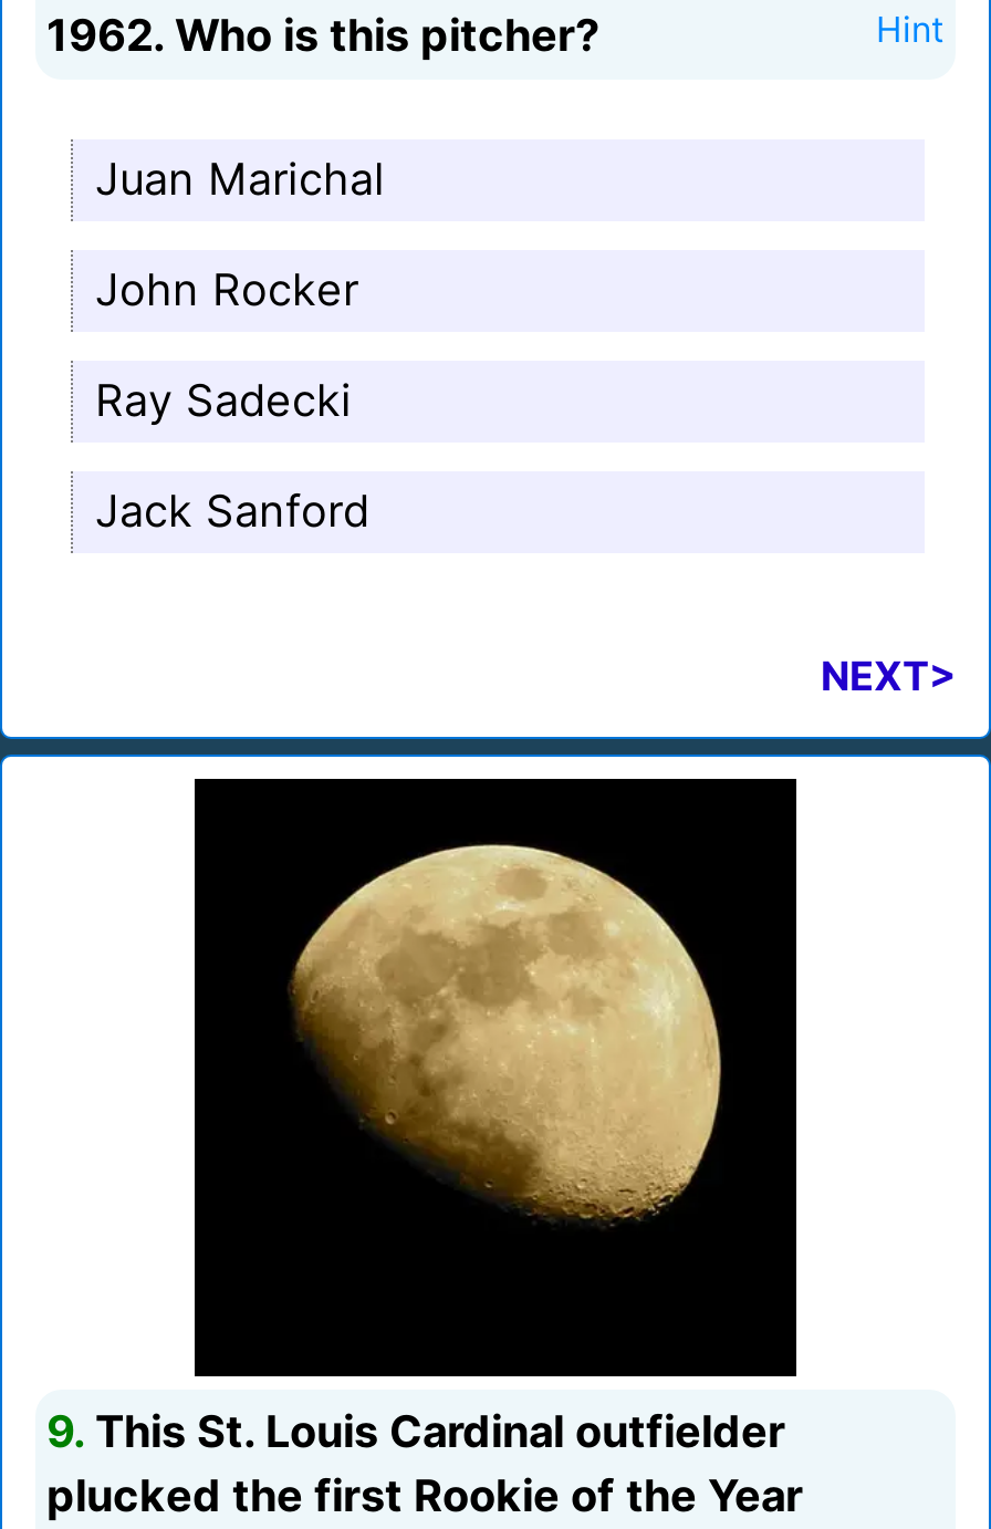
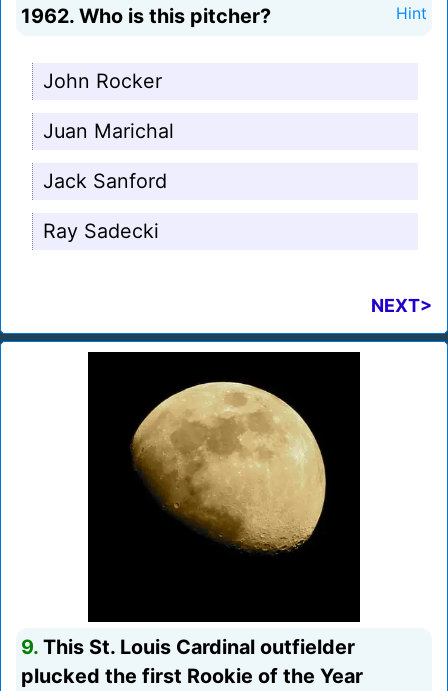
moved down: Juan Marichal

moved up: John Rocker

moved down: Ray Sadecki

moved up: Jack Sanford
